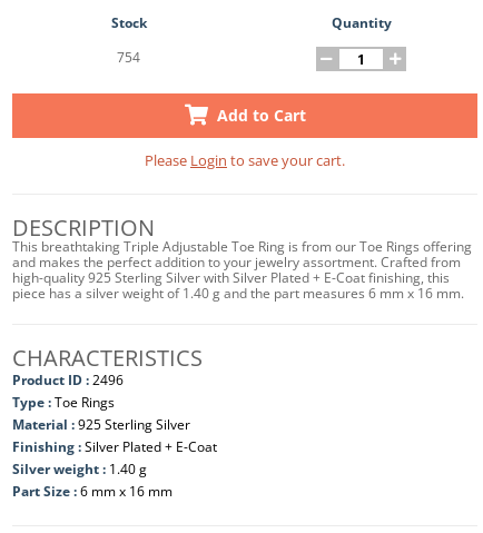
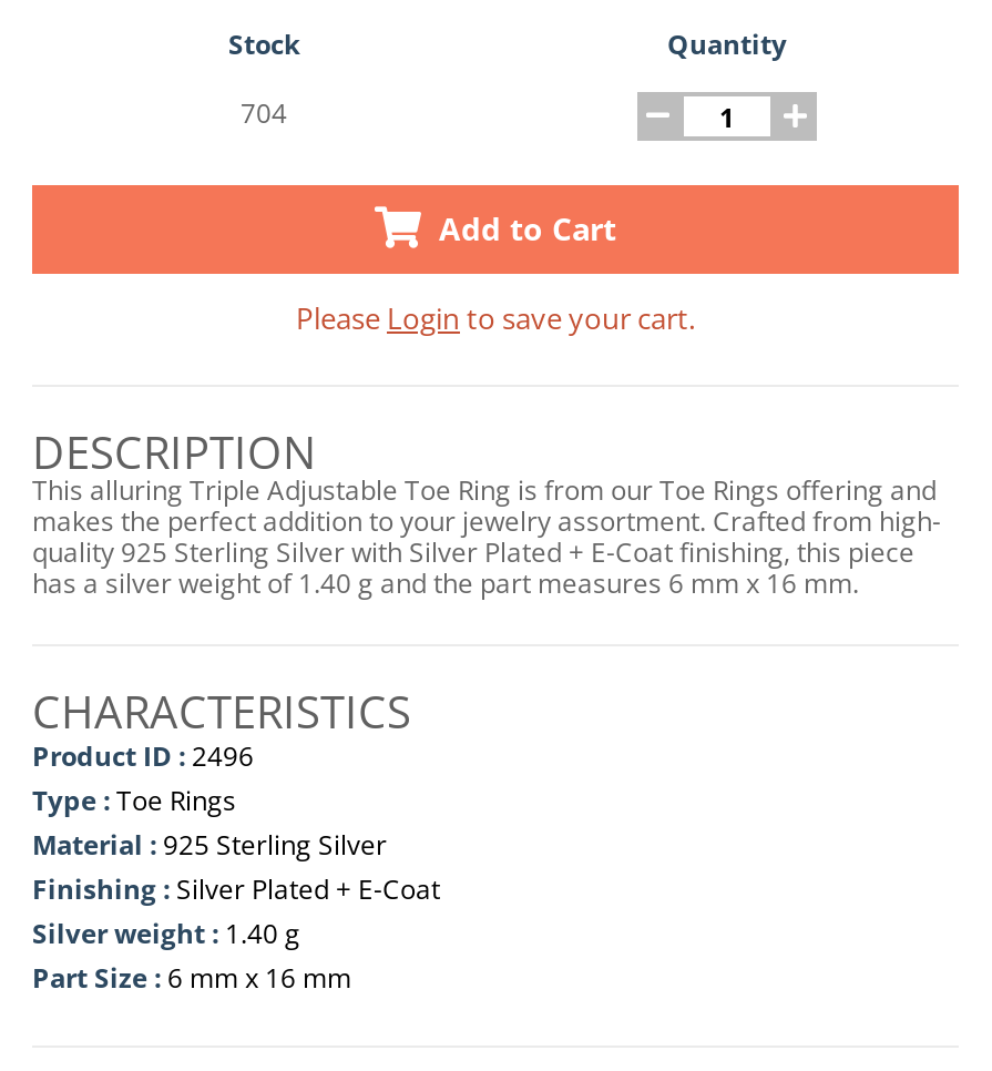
- 754
+ 704

- This breathtaking Triple Adjustable Toe Ring is from our Toe Rings offering
- and makes the perfect addition to your jewelry assortment. Crafted from
- high-quality 925 Sterling Silver with Silver Plated + E-Coat finishing, this
- piece has a silver weight of 1.40 g and the part measures 6 mm x 16 mm.
+ This alluring Triple Adjustable Toe Ring is from our Toe Rings offering and
+ makes the perfect addition to your jewelry assortment. Crafted from high-
+ quality 925 Sterling Silver with Silver Plated + E-Coat finishing, this piece
+ has a silver weight of 1.40 g and the part measures 6 mm x 16 mm.
